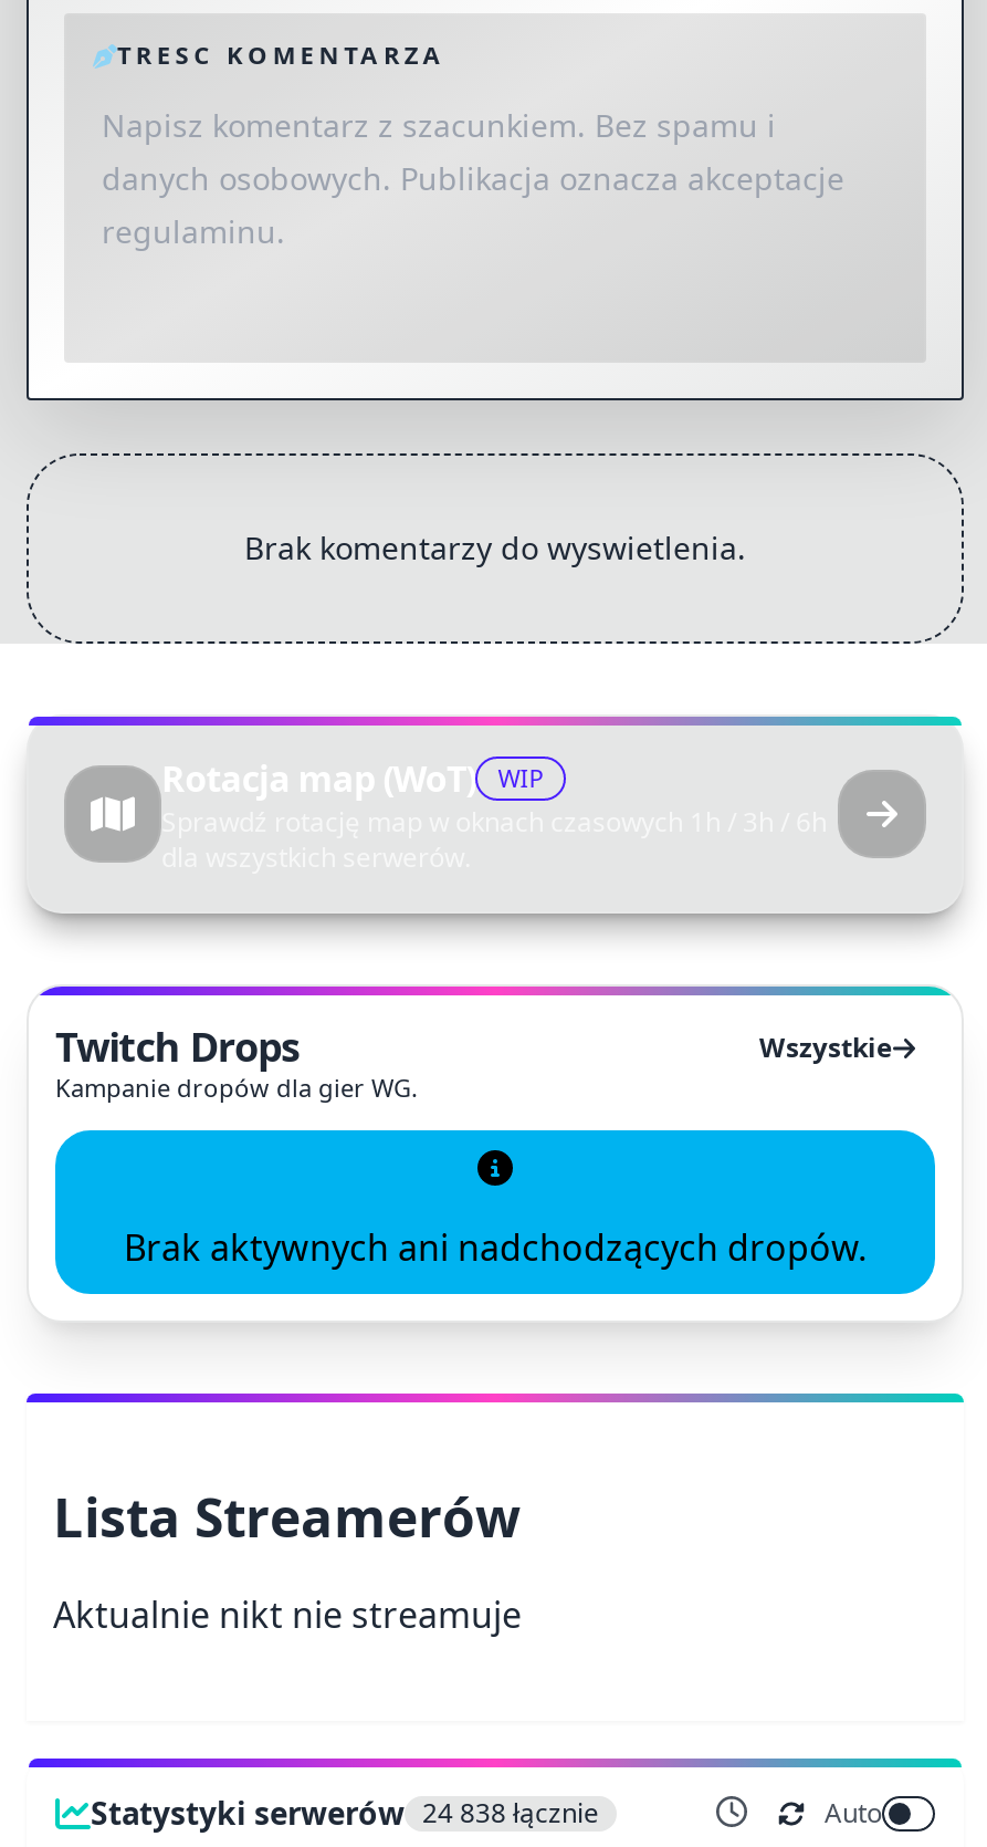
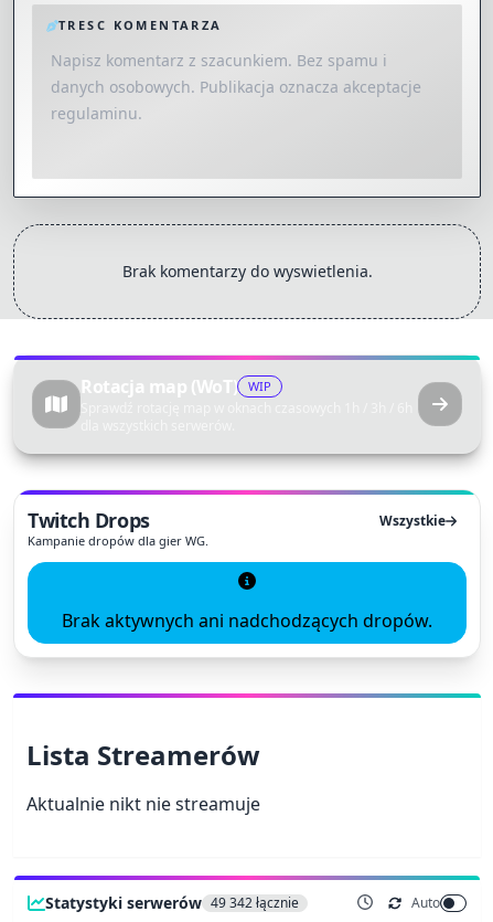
- Statystyki serwerów 24 838 łącznie
+ Statystyki serwerów 49 342 łącznie
